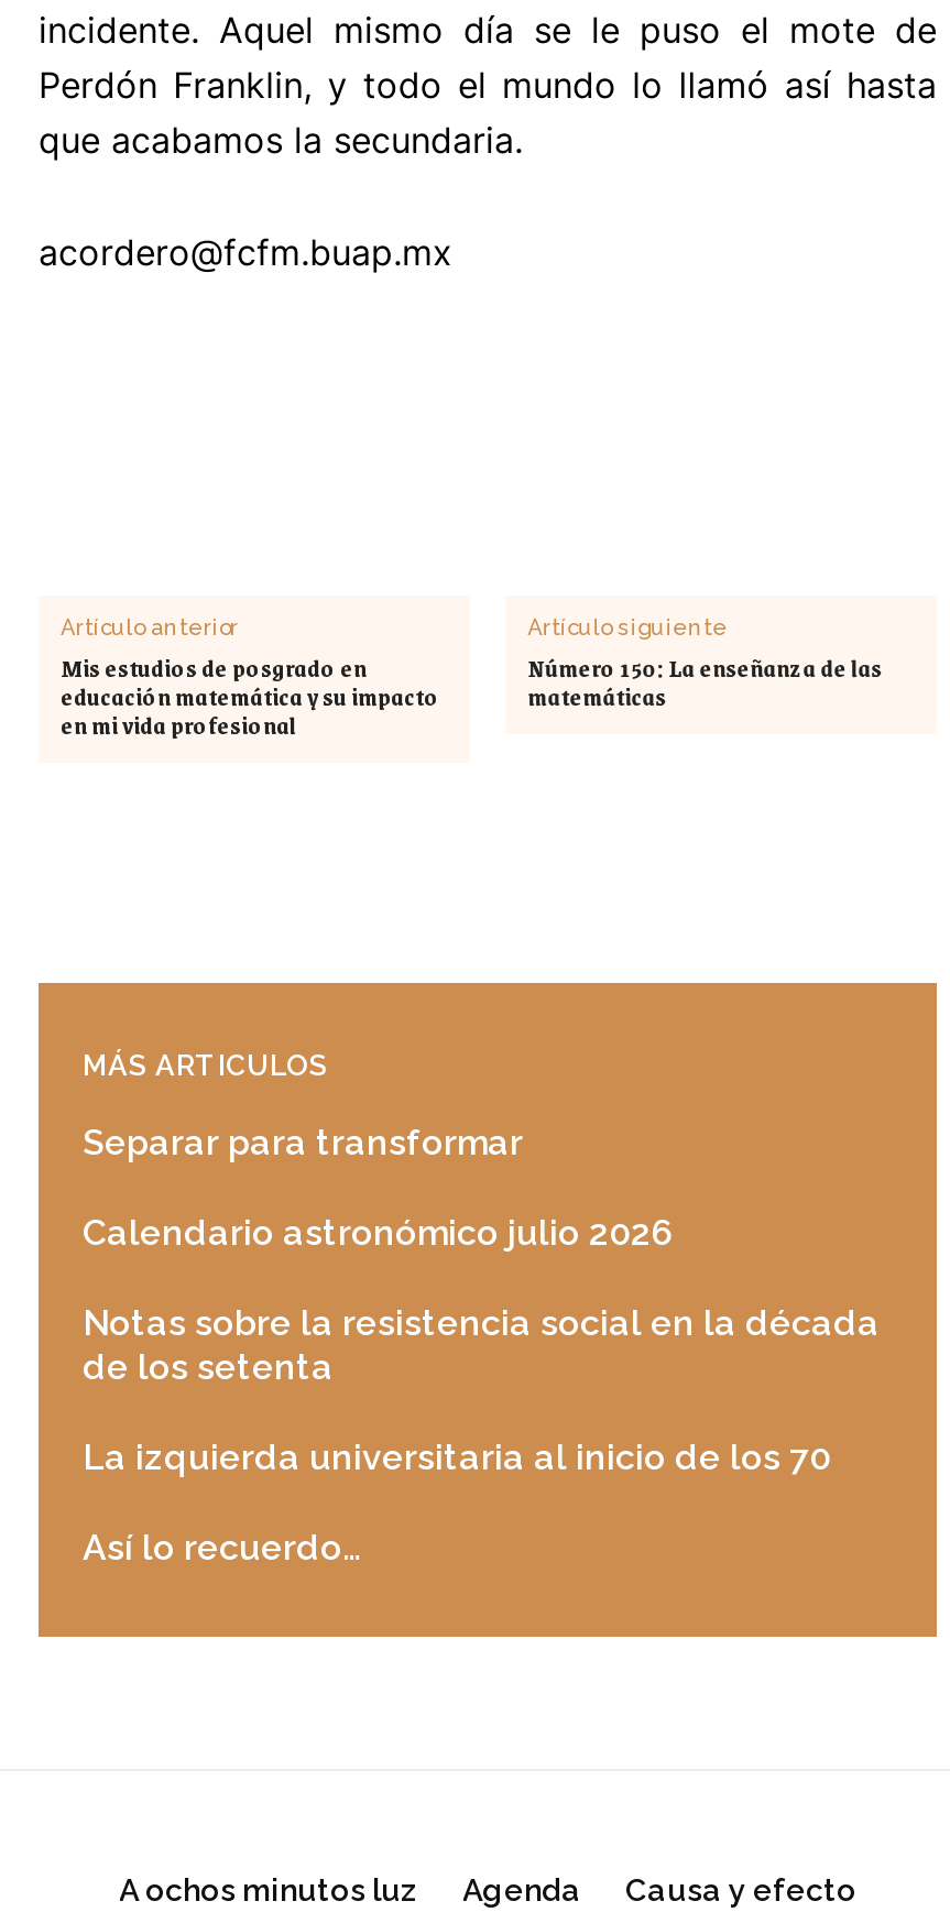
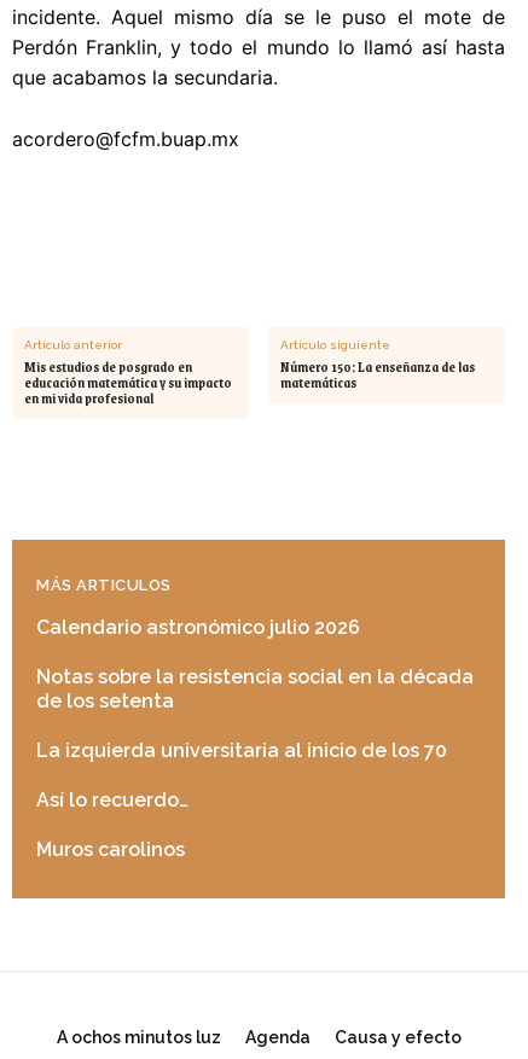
- Separar para transformar

moved up: Calendario astronómico julio 2026 | Notas sobre la resistencia social en la década | de los setenta | La izquierda universitaria al inicio de los 70 | Así lo recuerdo…

+ Muros carolinos
